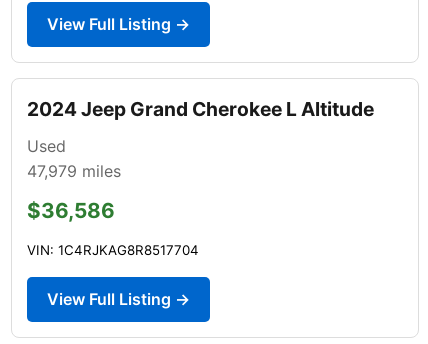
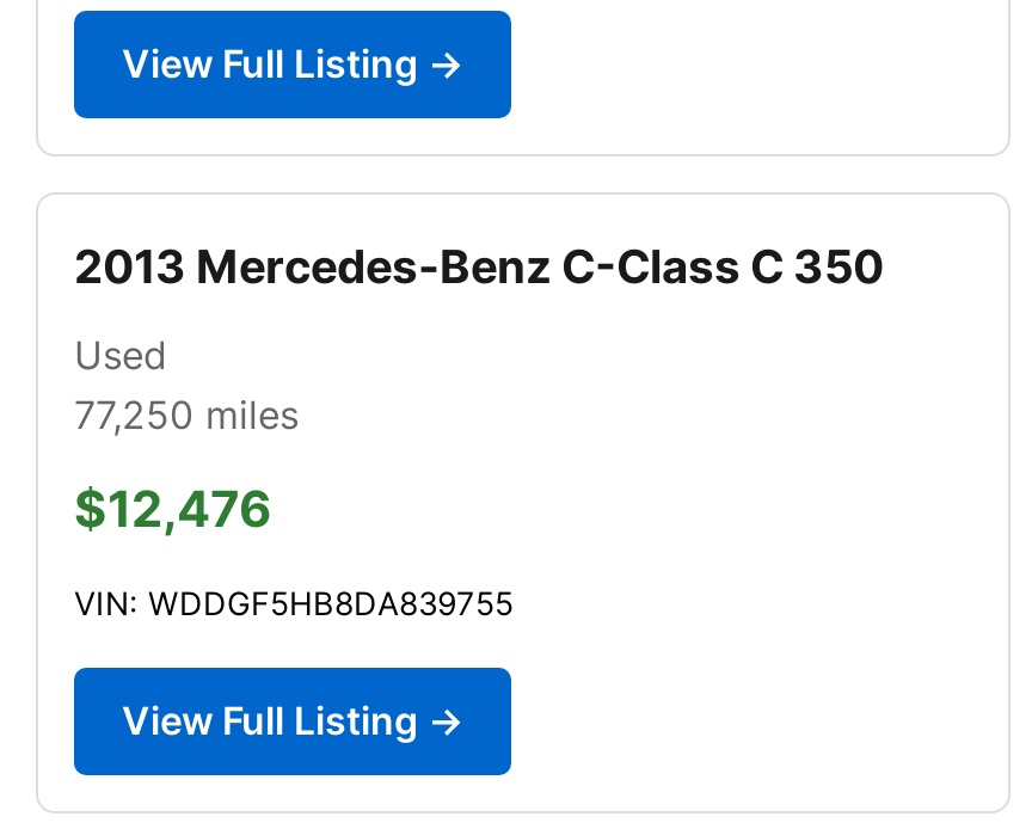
- 2024 Jeep Grand Cherokee L Altitude
+ 2013 Mercedes-Benz C-Class C 350

- 47,979 miles
+ 77,250 miles

- $36,586
+ $12,476

- VIN: 1C4RJKAG8R8517704
+ VIN: WDDGF5HB8DA839755
